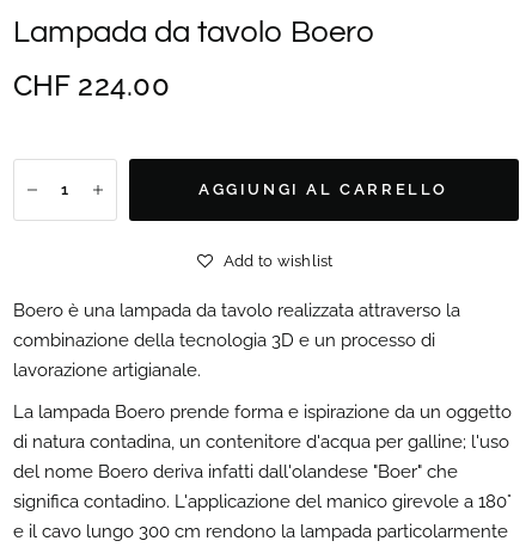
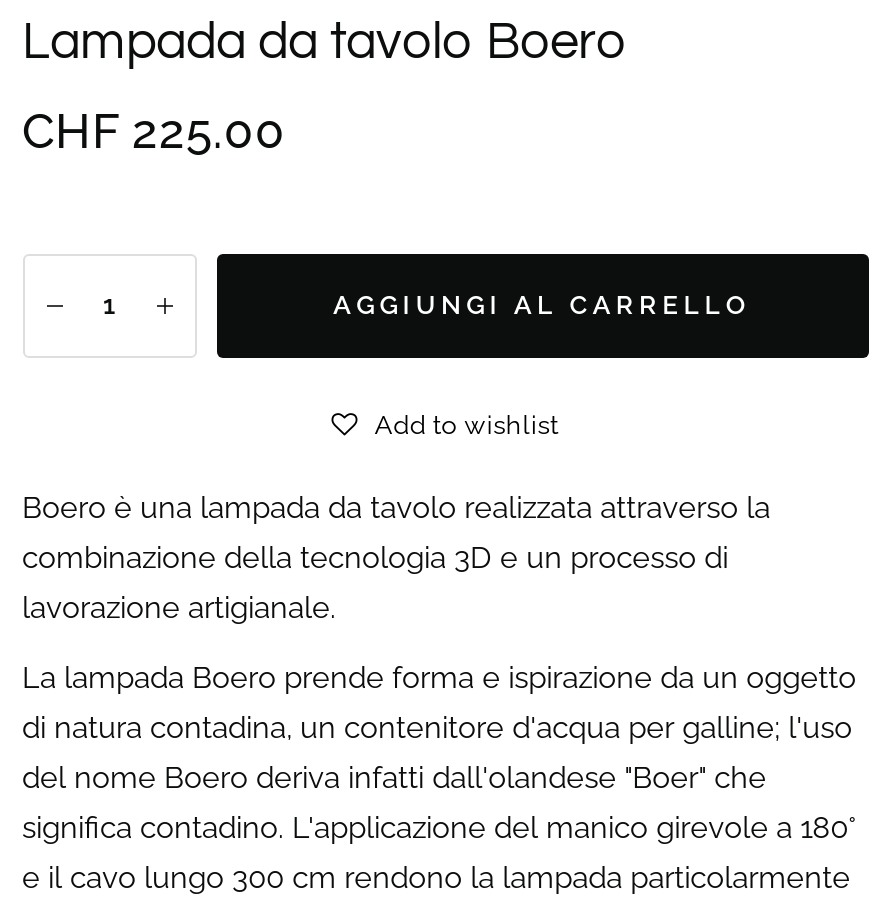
- CHF 224.00
+ CHF 225.00
